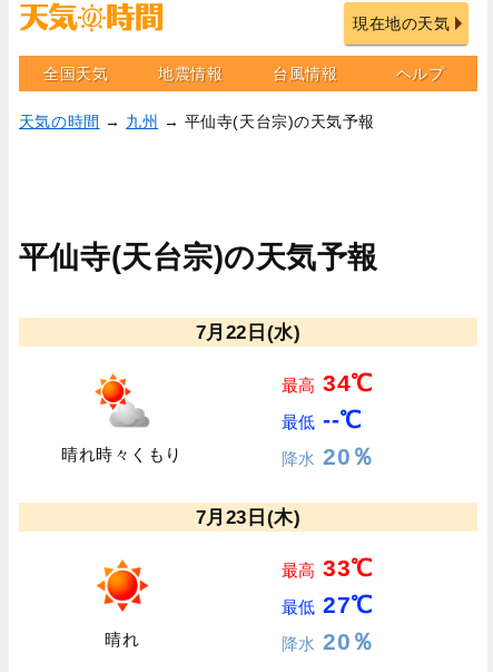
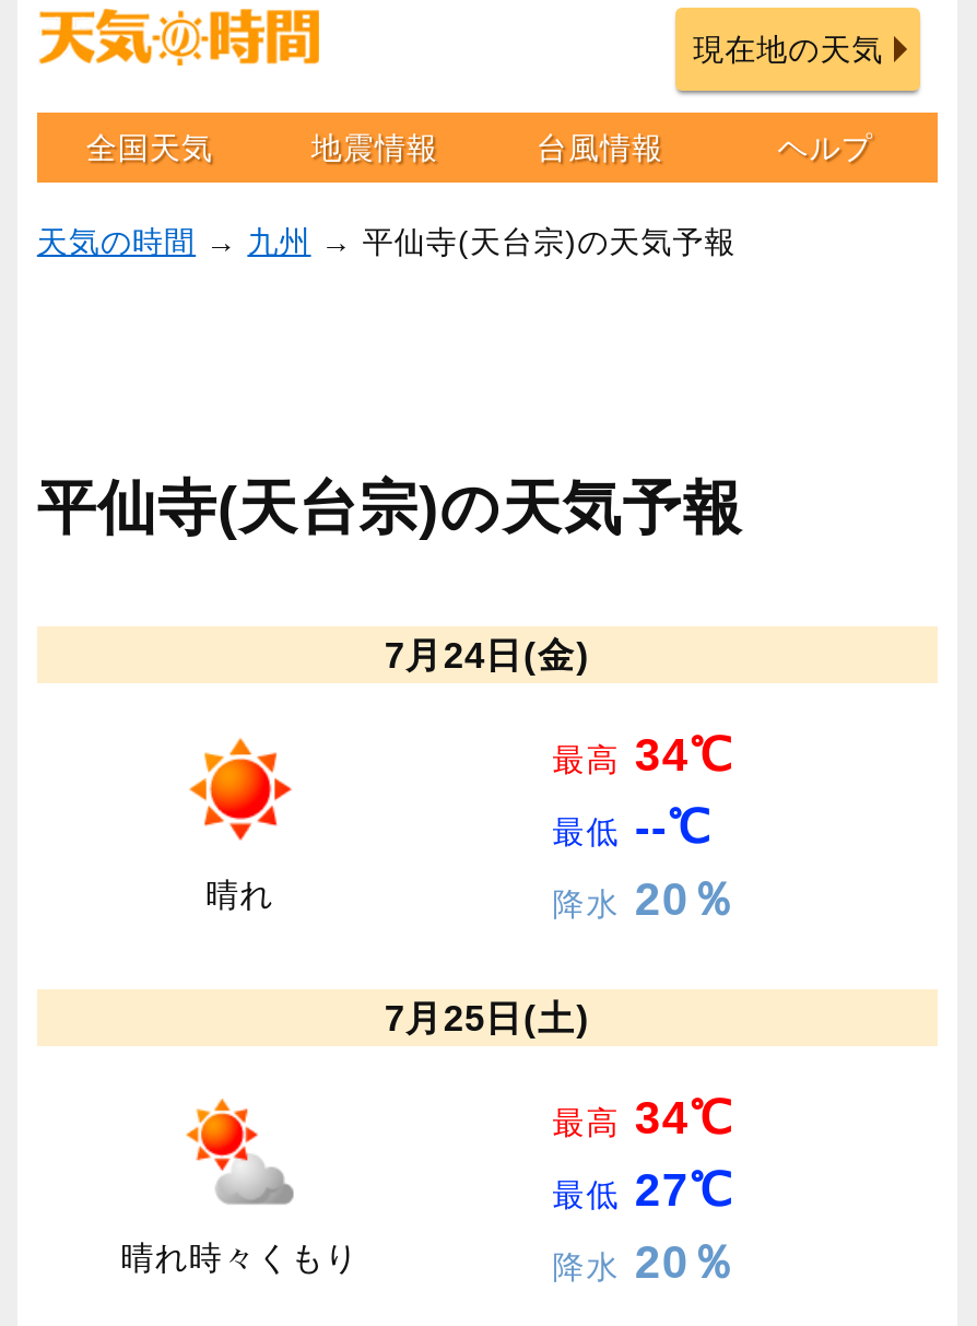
- 7月22日(水)
+ 7月24日(金)

moved down: [image] | 晴れ時々くもり

- 7月23日(木)
+ 7月25日(土)

moved up: [image] | 晴れ

- 最高33℃
+ 最高34℃
